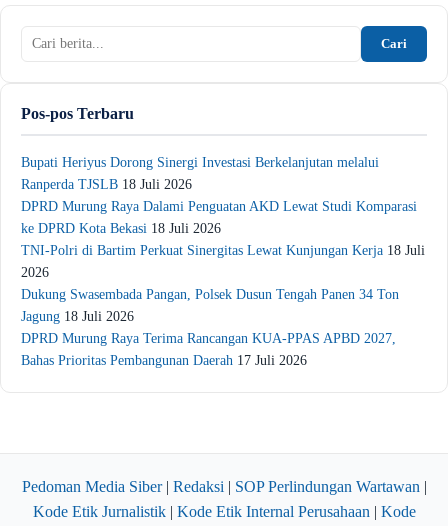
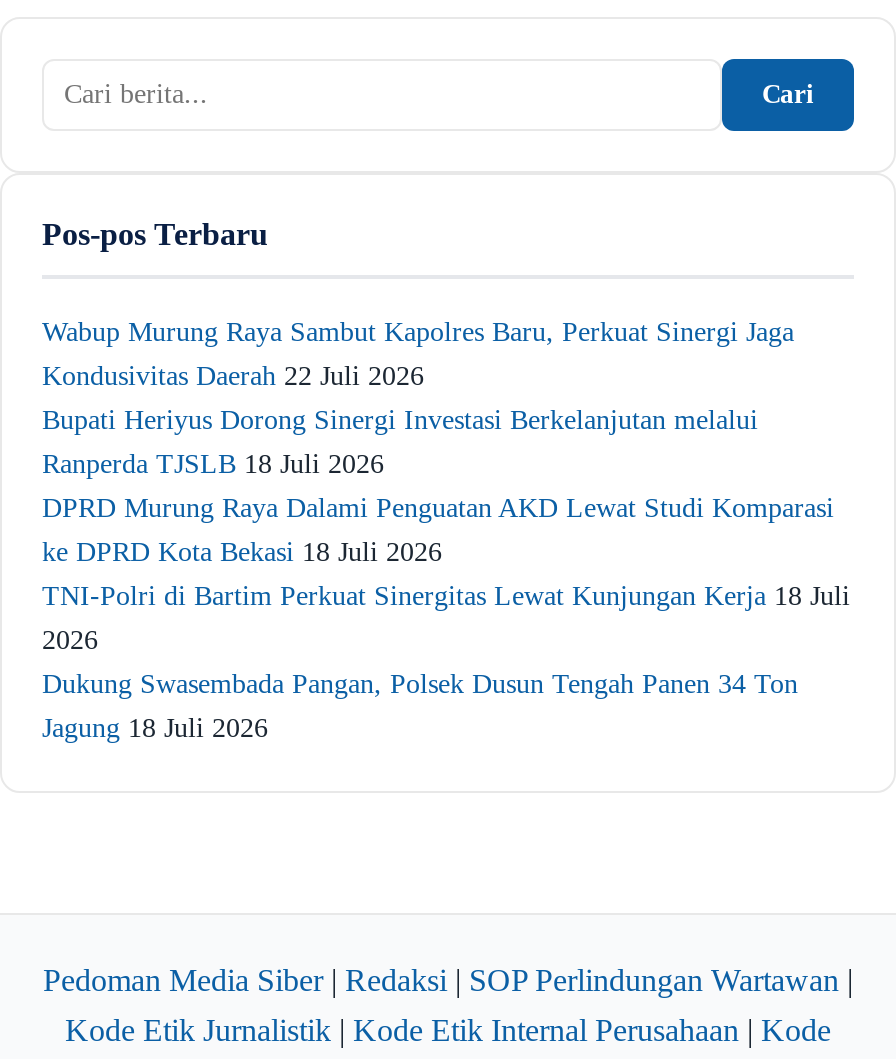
+ Wabup Murung Raya Sambut Kapolres Baru, Perkuat Sinergi Jaga
+ Kondusivitas Daerah 22 Juli 2026

moved down: Bupati Heriyus Dorong Sinergi Investasi Berkelanjutan melalui | Ranperda TJSLB 18 Juli 2026 | DPRD Murung Raya Dalami Penguatan AKD Lewat Studi Komparasi | ke DPRD Kota Bekasi 18 Juli 2026 | TNI-Polri di Bartim Perkuat Sinergitas Lewat Kunjungan Kerja 18 Juli | 2026 | Dukung Swasembada Pangan, Polsek Dusun Tengah Panen 34 Ton | Jagung 18 Juli 2026

- DPRD Murung Raya Terima Rancangan KUA-PPAS APBD 2027,
- Bahas Prioritas Pembangunan Daerah 17 Juli 2026
